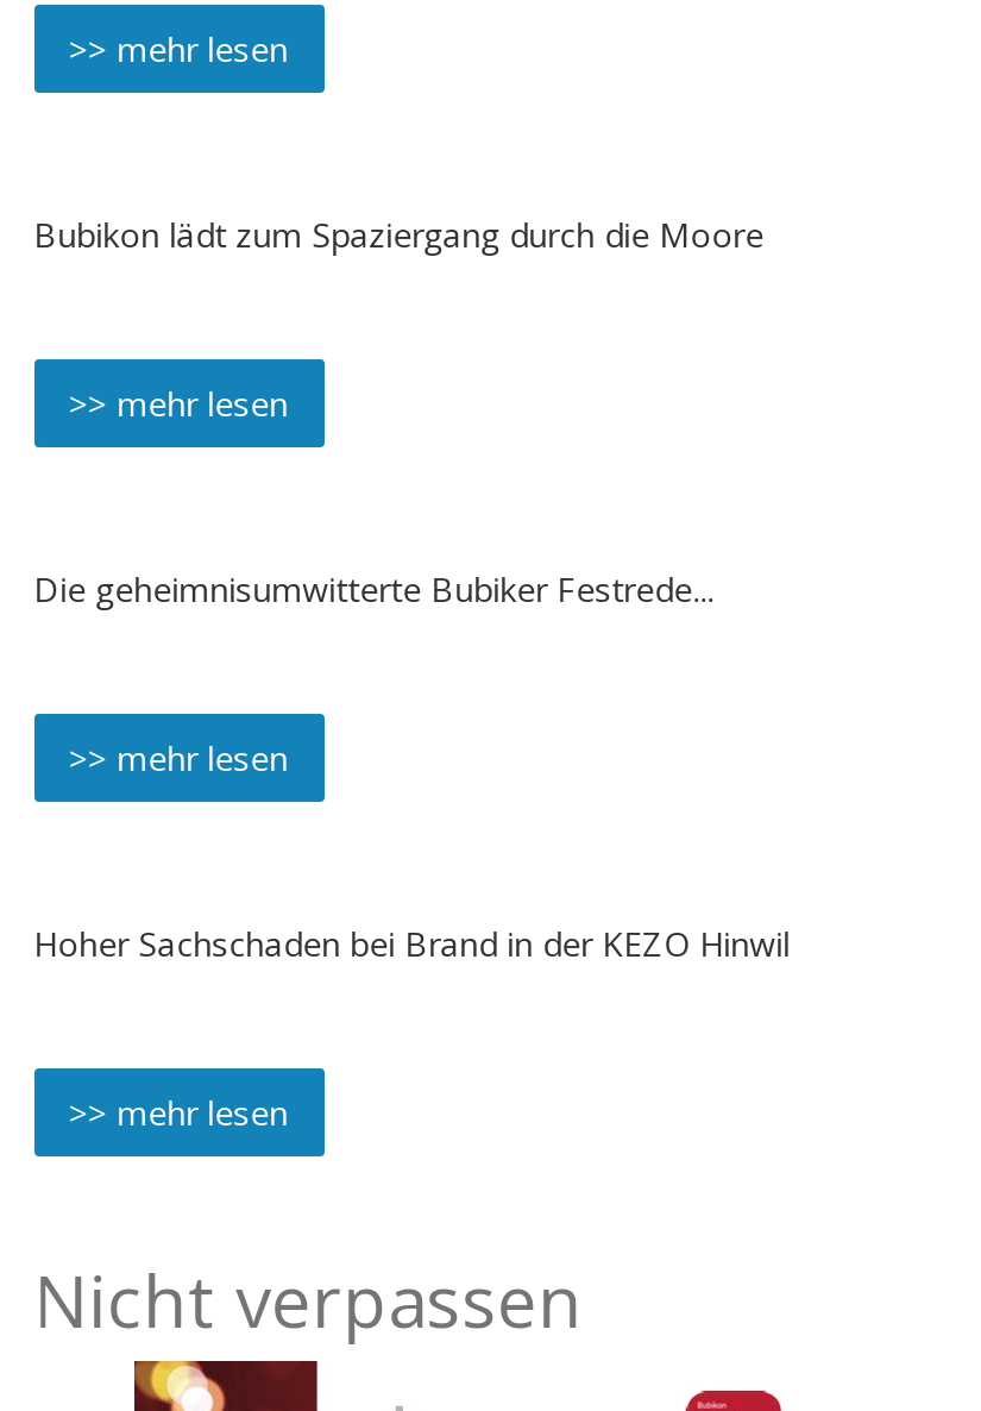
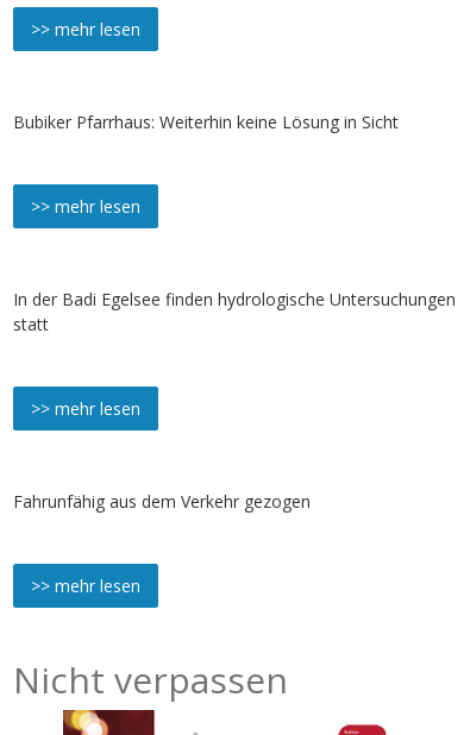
- Bubikon lädt zum Spaziergang durch die Moore
+ Bubiker Pfarrhaus: Weiterhin keine Lösung in Sicht

- Die geheimnisumwitterte Bubiker Festrede...
+ In der Badi Egelsee finden hydrologische Untersuchungen
+ statt

- Hoher Sachschaden bei Brand in der KEZO Hinwil
+ Fahrunfähig aus dem Verkehr gezogen
